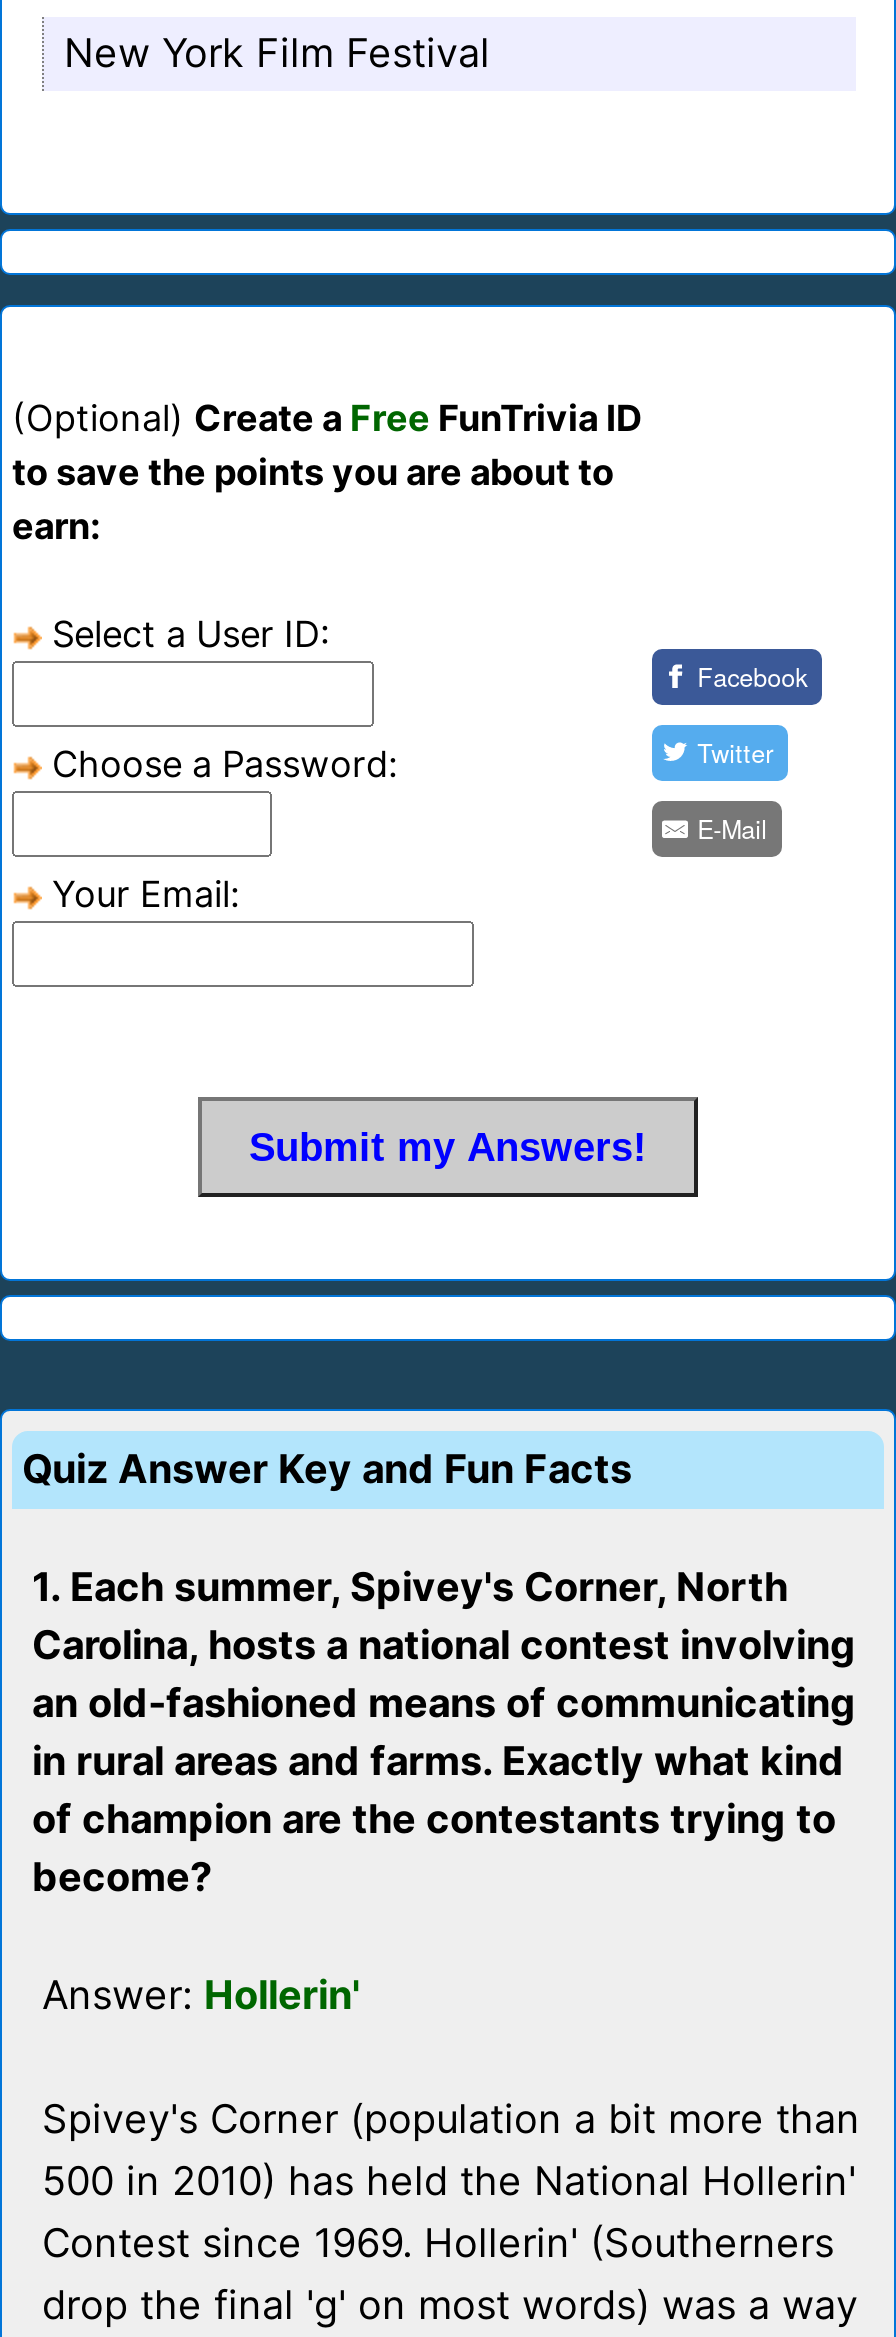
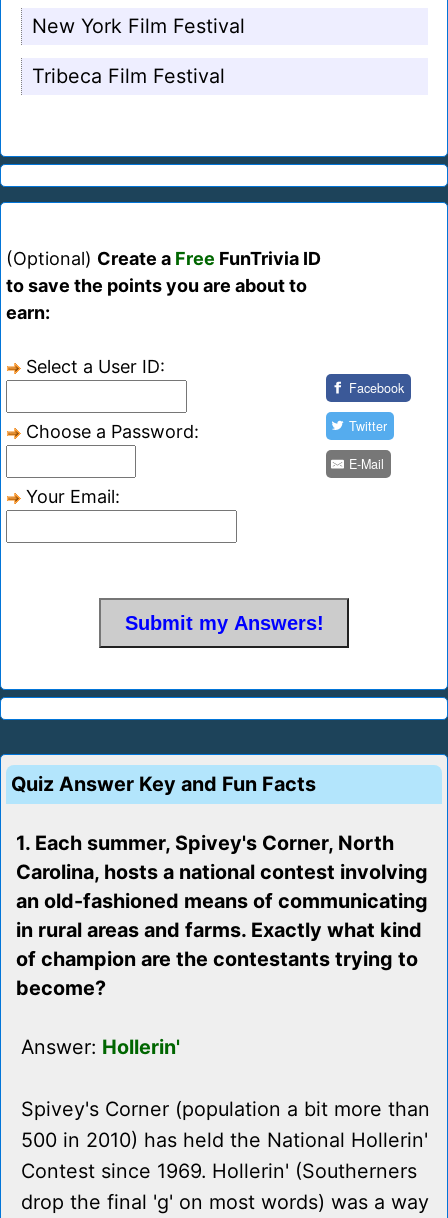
+ Tribeca Film Festival
